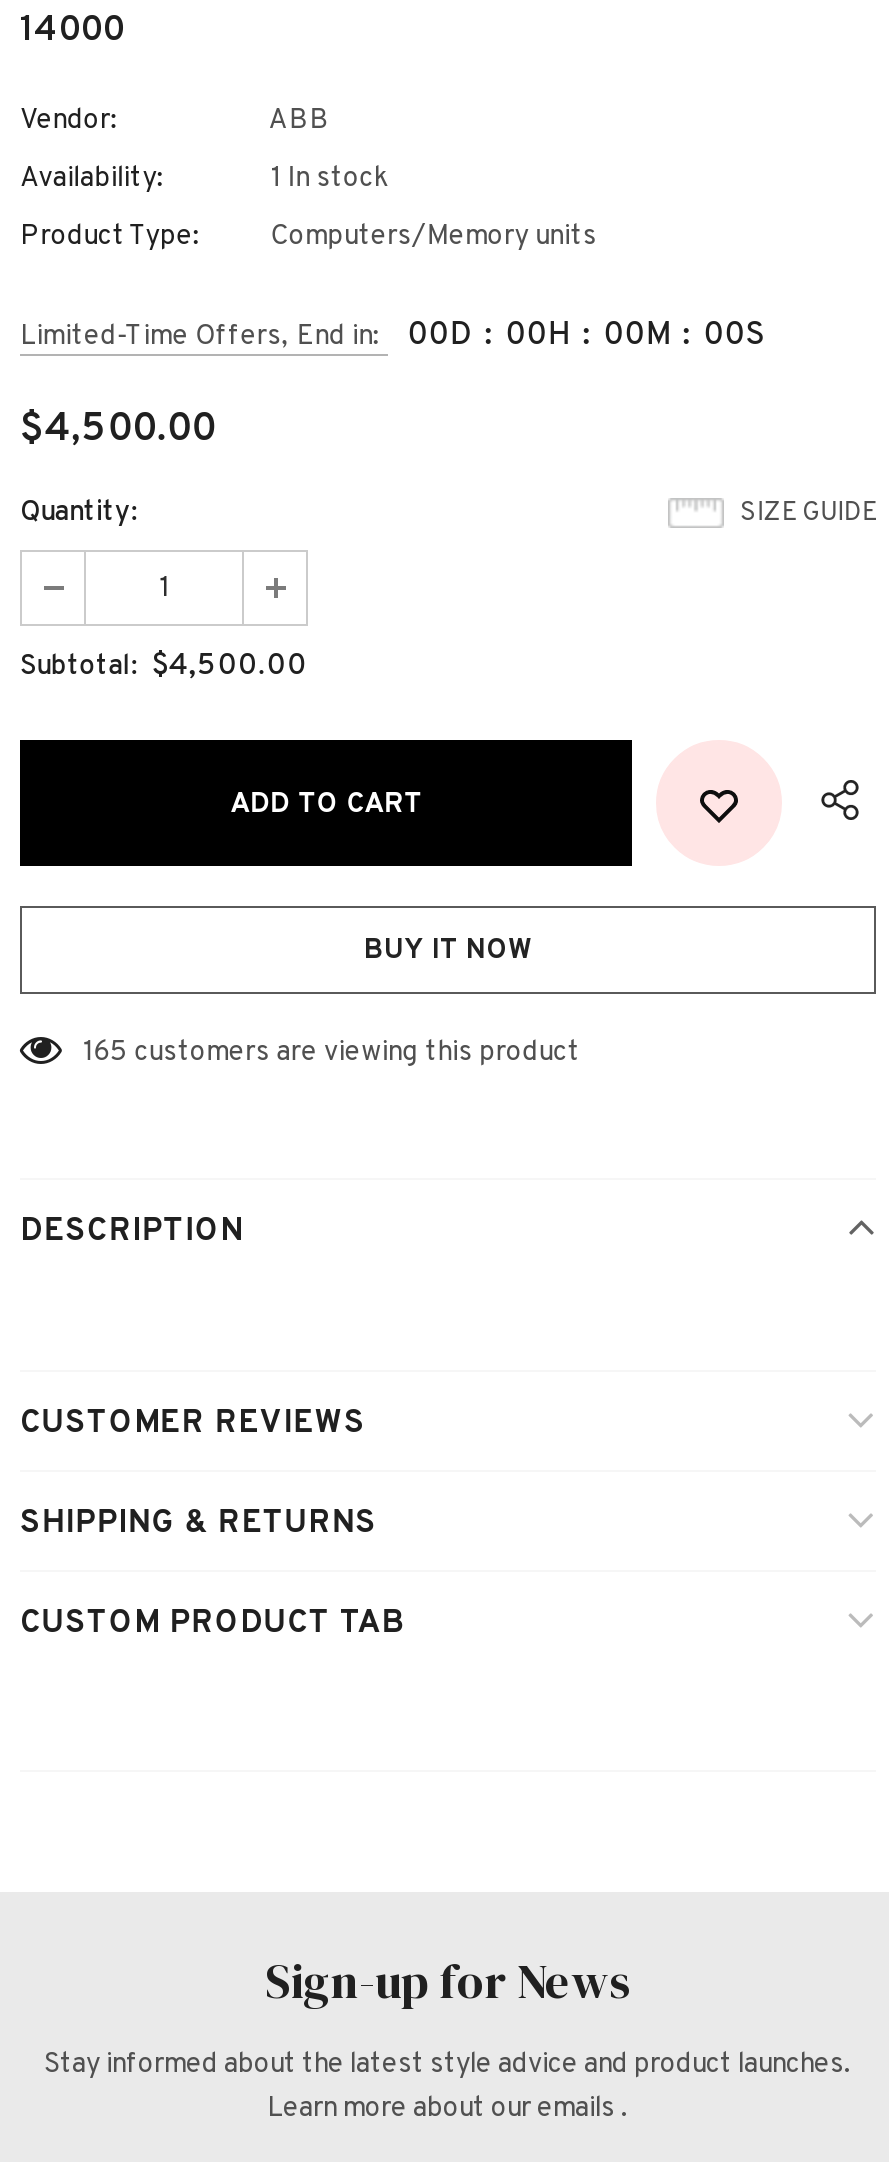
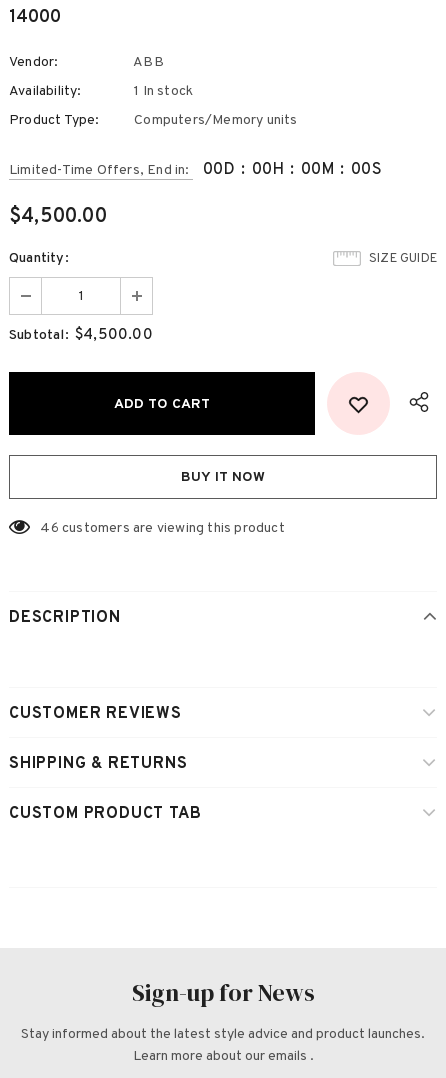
- 165 customers are viewing this product
+ 46 customers are viewing this product
